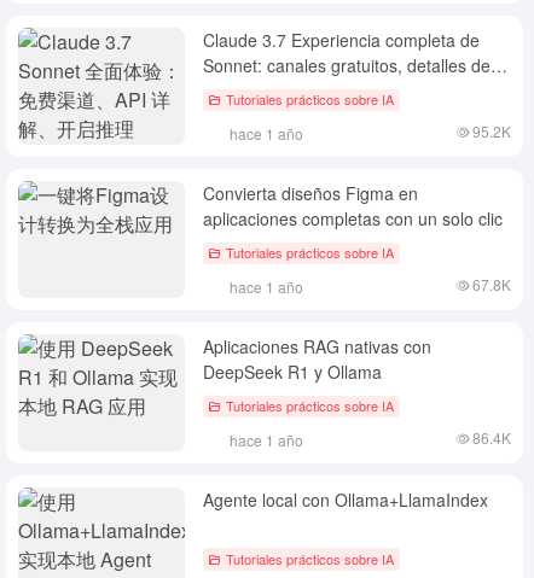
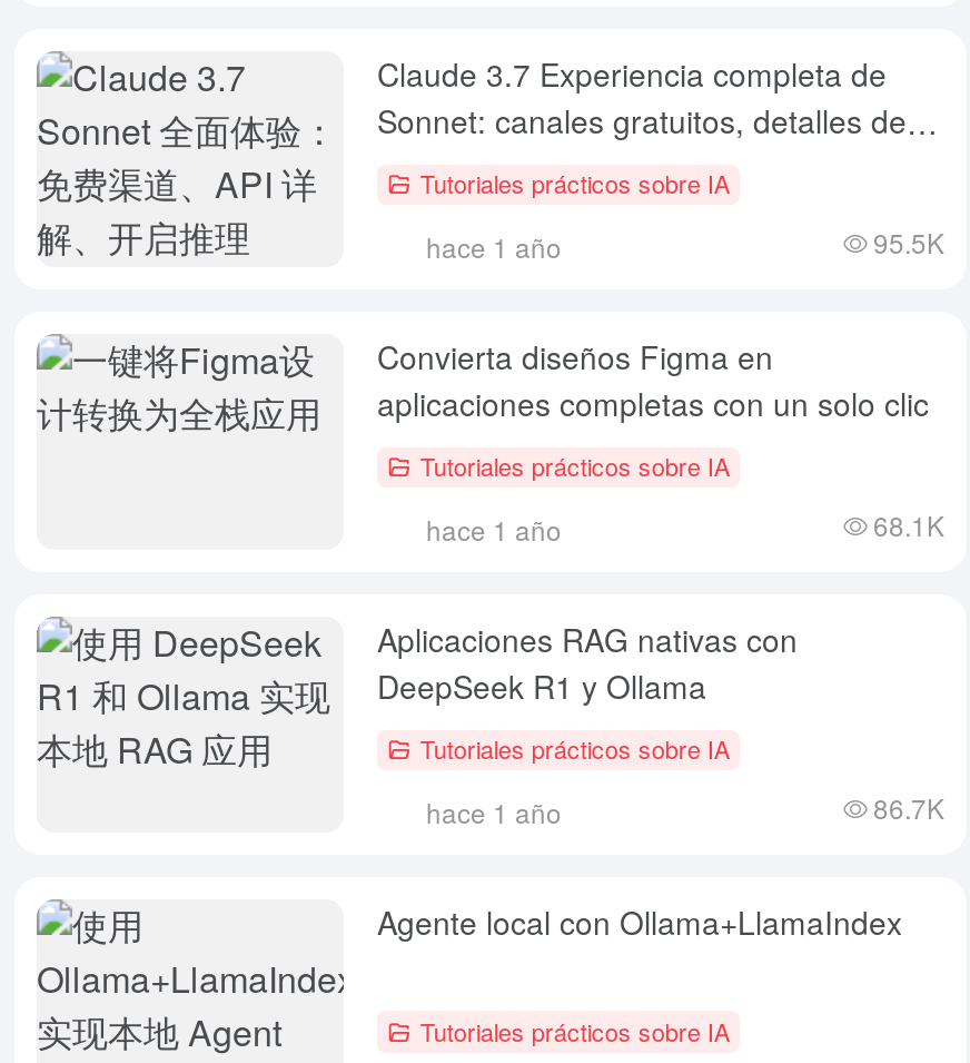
- 95.2K
+ 95.5K

- 67.8K
+ 68.1K

- 86.4K
+ 86.7K
